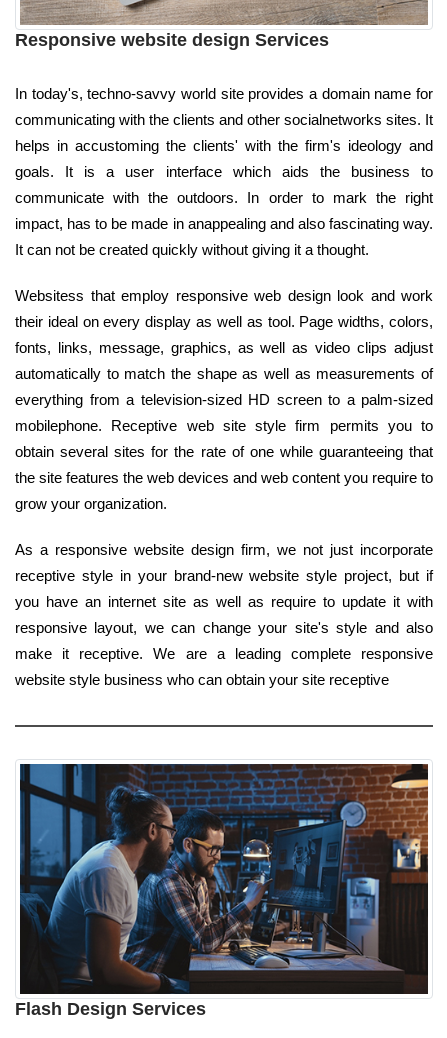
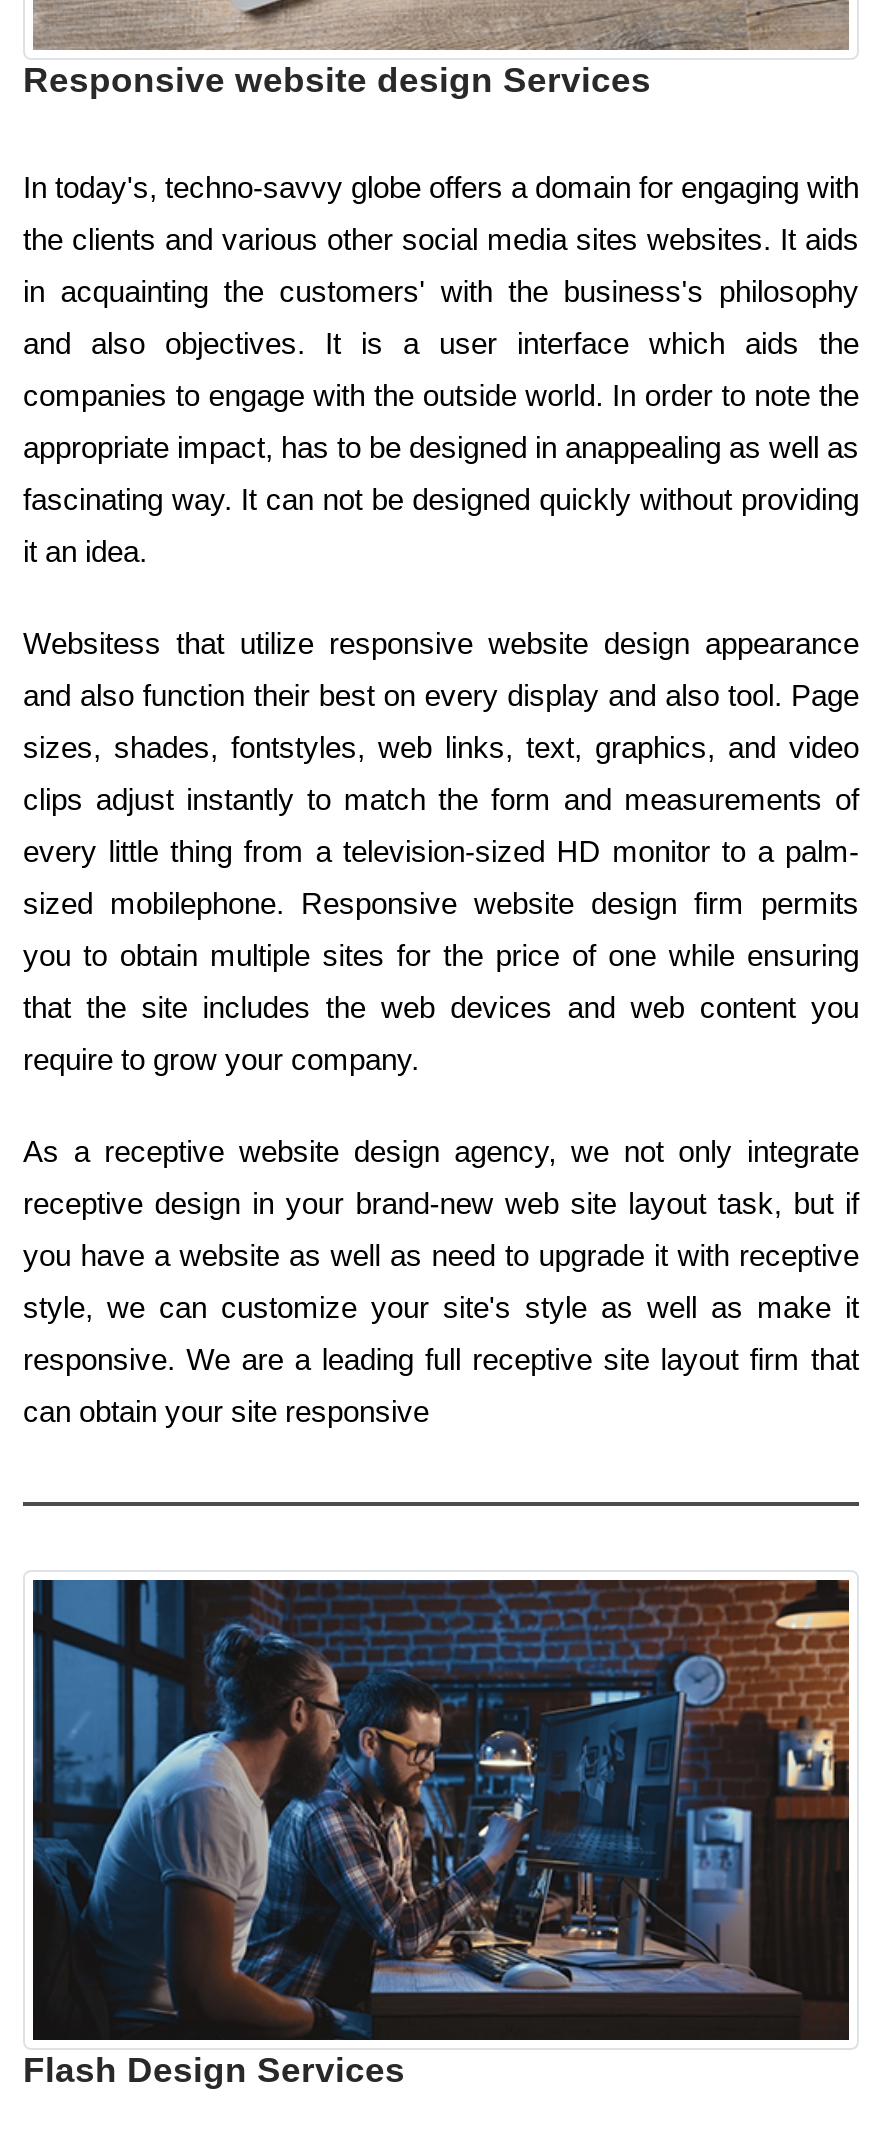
- In today's, techno-savvy world site provides a domain name for
- communicating with the clients and other socialnetworks sites. It
- helps in accustoming the clients' with the firm's ideology and
- goals. It is a user interface which aids the business to
- communicate with the outdoors. In order to mark the right
- impact, has to be made in anappealing and also fascinating way.
- It can not be created quickly without giving it a thought.
- Websitess that employ responsive web design look and work
- their ideal on every display as well as tool. Page widths, colors,
- fonts, links, message, graphics, as well as video clips adjust
- automatically to match the shape as well as measurements of
- everything from a television-sized HD screen to a palm-sized
- mobilephone. Receptive web site style firm permits you to
- obtain several sites for the rate of one while guaranteeing that
- the site features the web devices and web content you require to
- grow your organization.
- As a responsive website design firm, we not just incorporate
- receptive style in your brand-new website style project, but if
- you have an internet site as well as require to update it with
- responsive layout, we can change your site's style and also
- make it receptive. We are a leading complete responsive
- website style business who can obtain your site receptive
+ In today's, techno-savvy globe offers a domain for engaging with
+ the clients and various other social media sites websites. It aids
+ in acquainting the customers' with the business's philosophy
+ and also objectives. It is a user interface which aids the
+ companies to engage with the outside world. In order to note the
+ appropriate impact, has to be designed in anappealing as well as
+ fascinating way. It can not be designed quickly without providing
+ it an idea.
+ Websitess that utilize responsive website design appearance
+ and also function their best on every display and also tool. Page
+ sizes, shades, fontstyles, web links, text, graphics, and video
+ clips adjust instantly to match the form and measurements of
+ every little thing from a television-sized HD monitor to a palm-
+ sized mobilephone. Responsive website design firm permits
+ you to obtain multiple sites for the price of one while ensuring
+ that the site includes the web devices and web content you
+ require to grow your company.
+ As a receptive website design agency, we not only integrate
+ receptive design in your brand-new web site layout task, but if
+ you have a website as well as need to upgrade it with receptive
+ style, we can customize your site's style as well as make it
+ responsive. We are a leading full receptive site layout firm that
+ can obtain your site responsive
